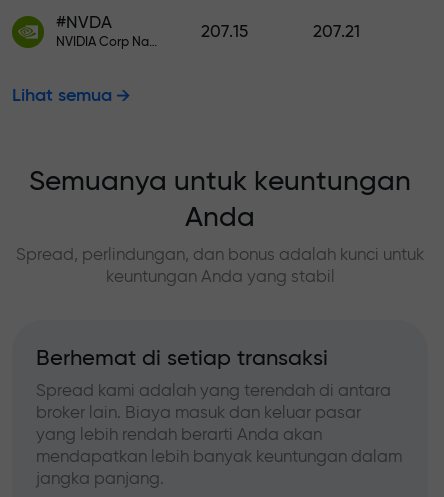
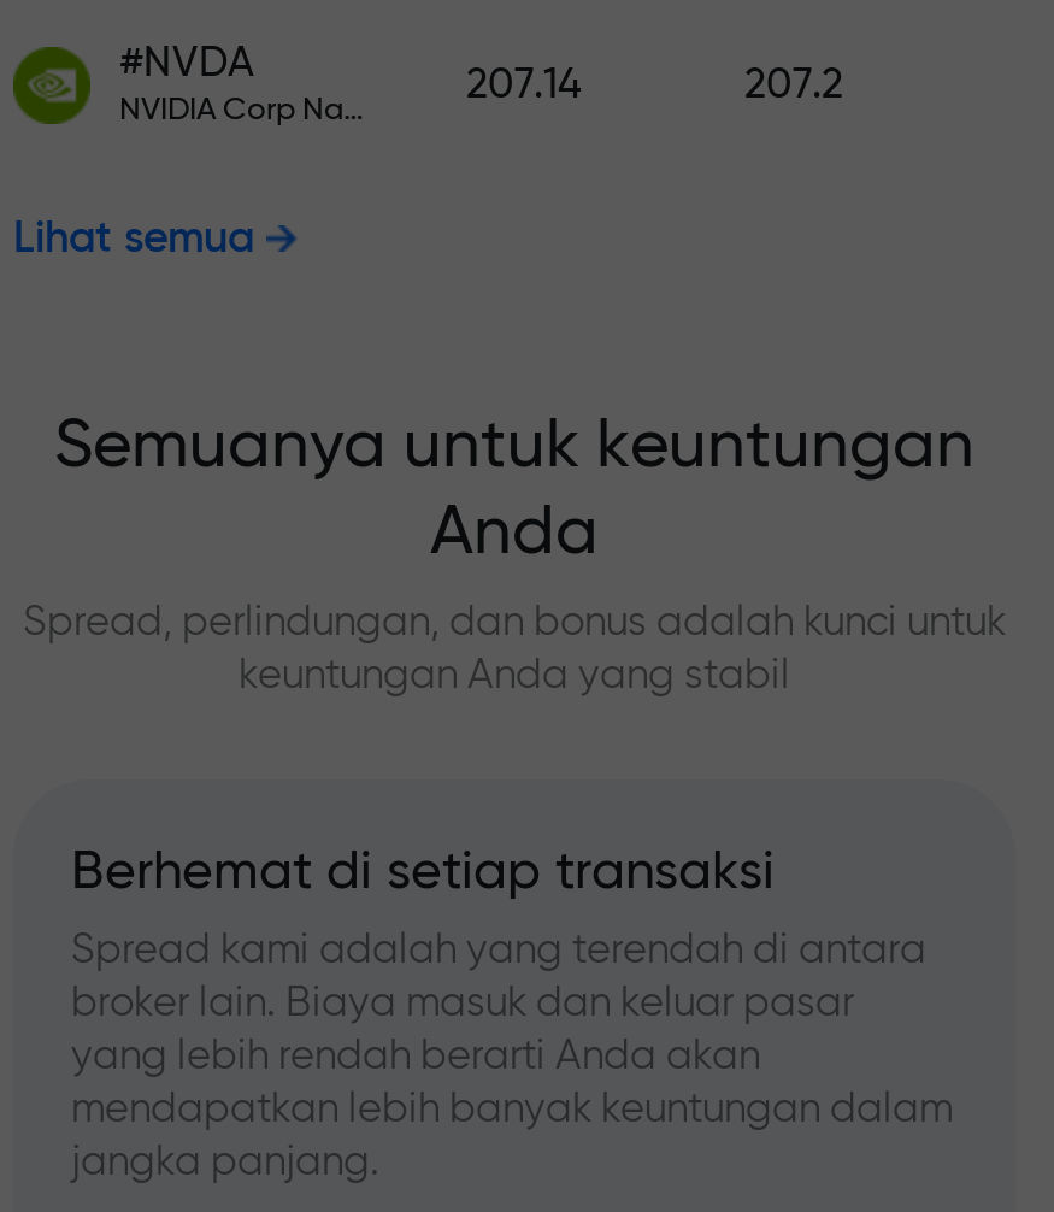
- 207.15
+ 207.14

- 207.21
+ 207.2
